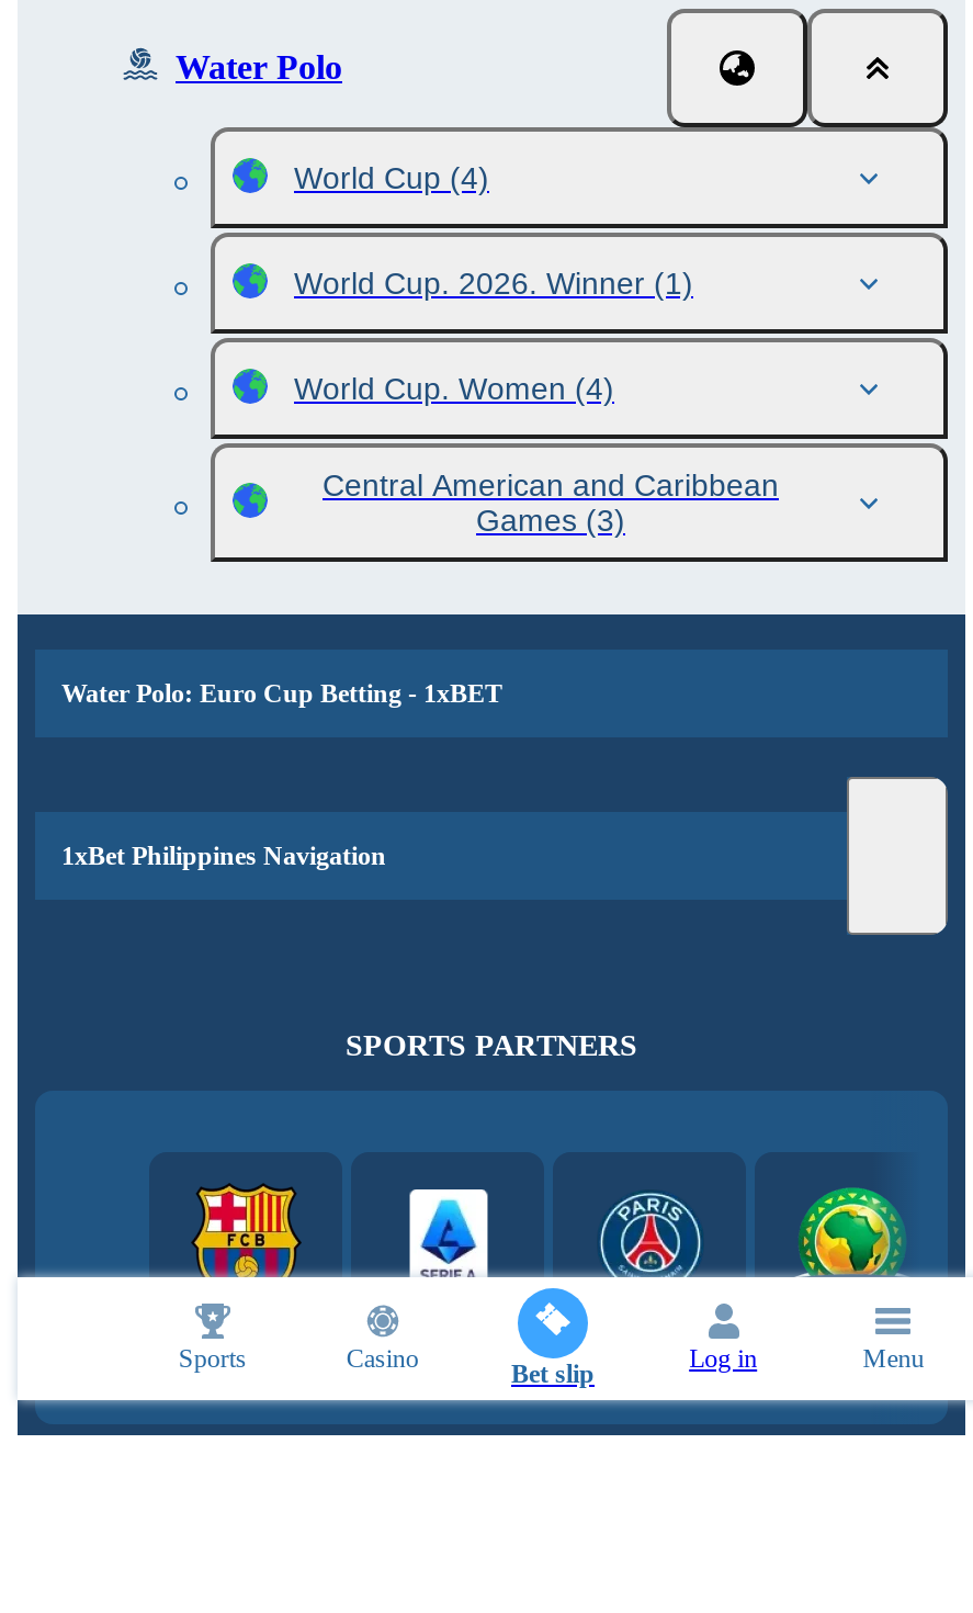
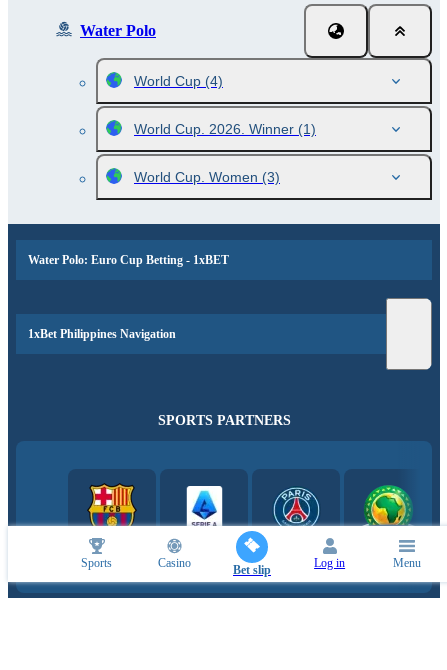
- World Cup. Women (4)
- Central American and Caribbean
- Games (3)
+ World Cup. Women (3)
